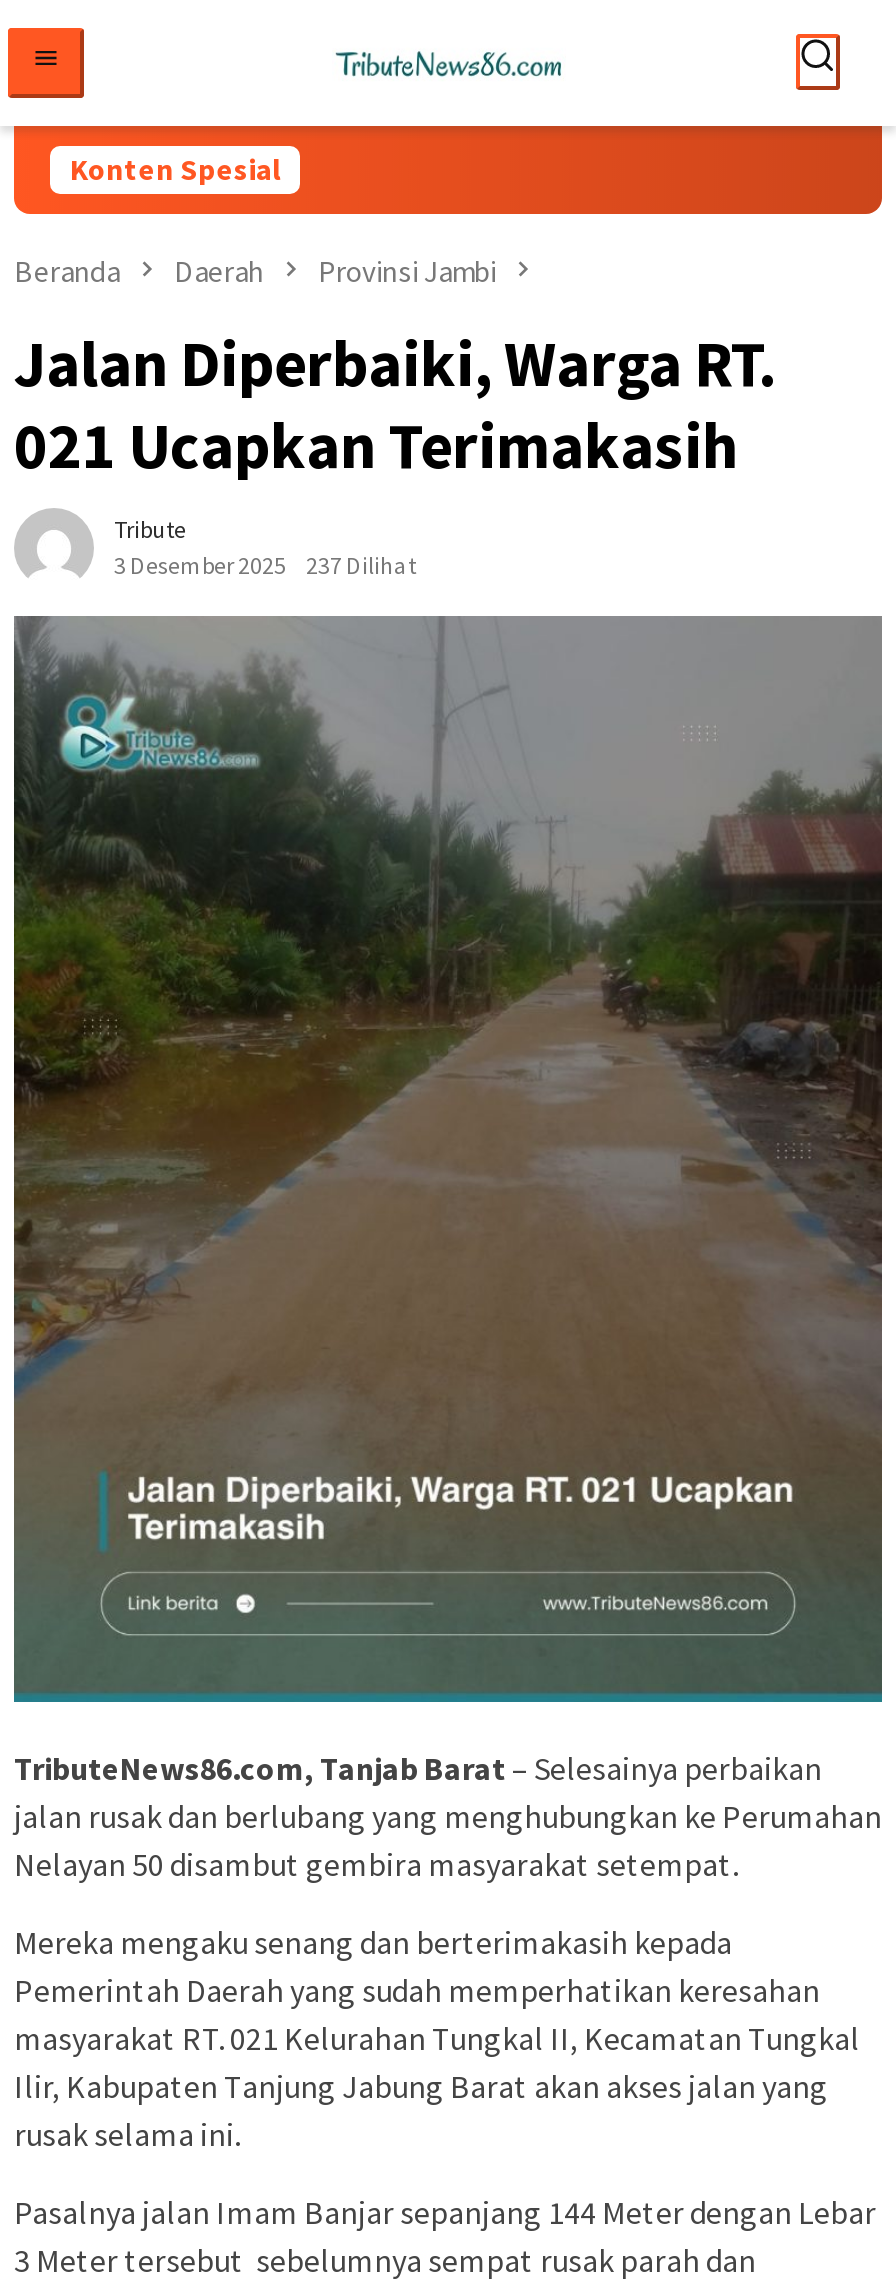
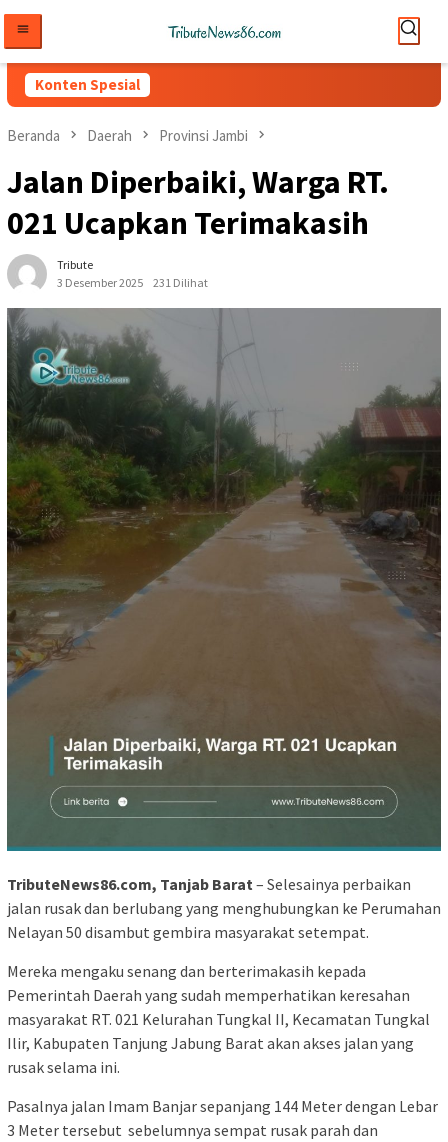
- 3 Desember 2025 237 Dilihat
+ 3 Desember 2025 231 Dilihat
